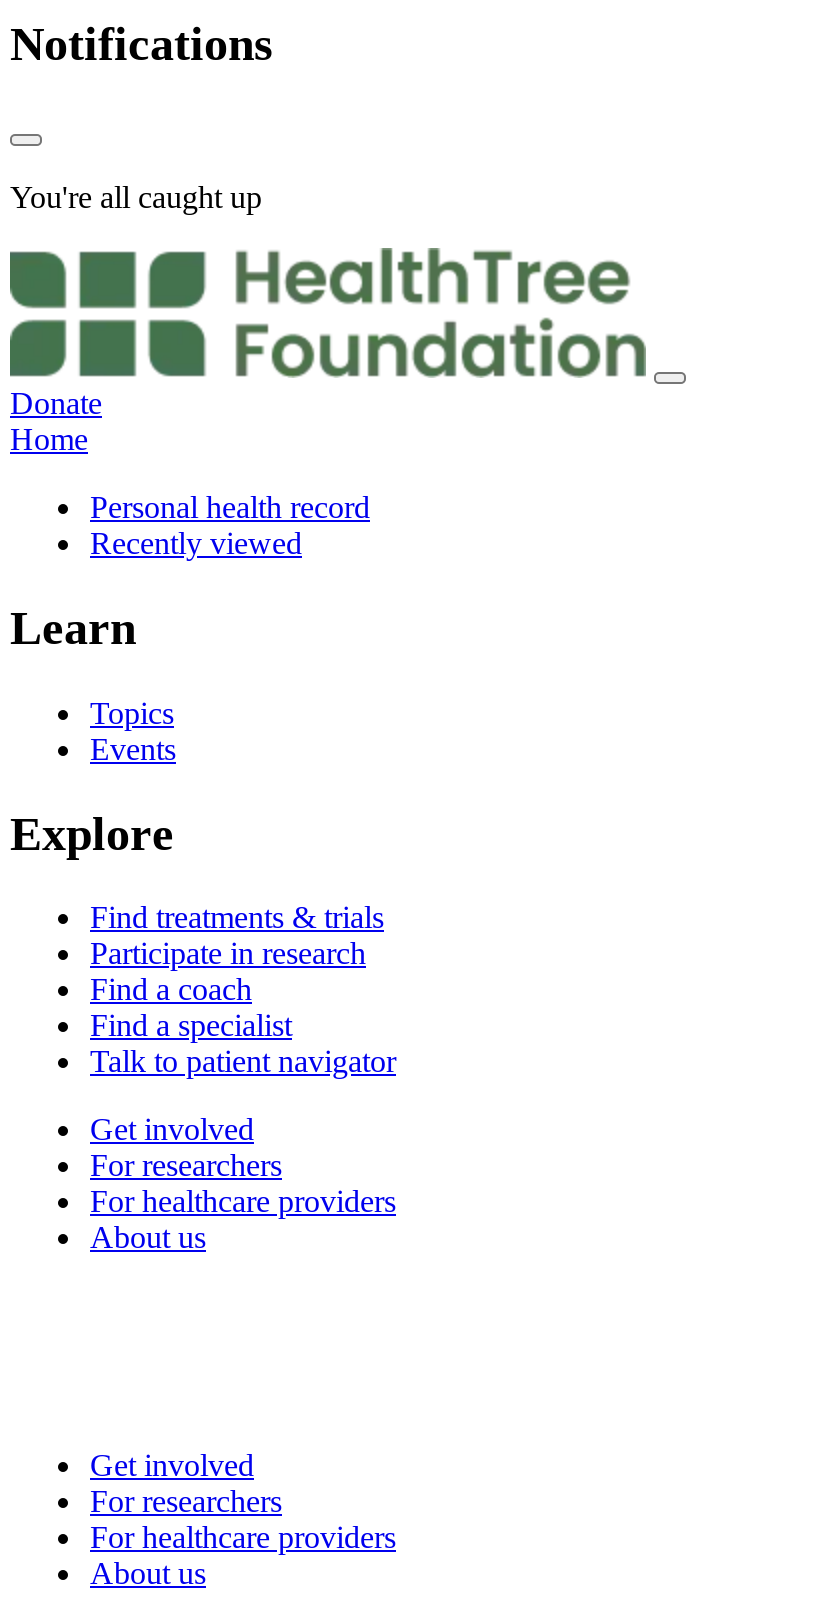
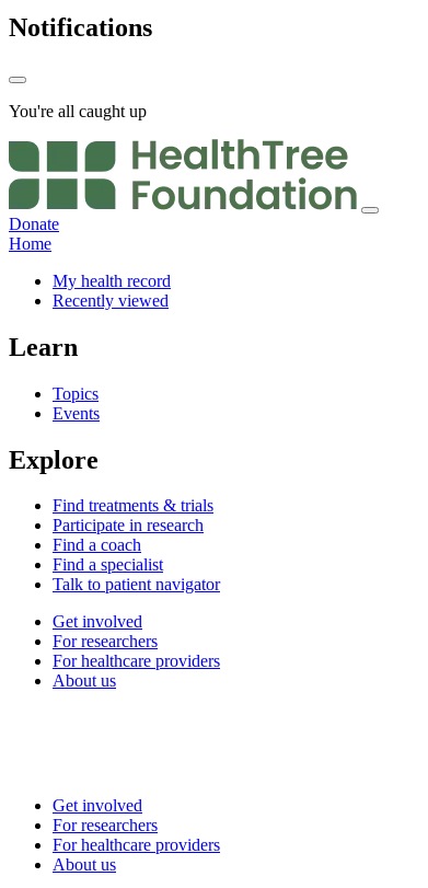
- Personal health record
+ My health record
